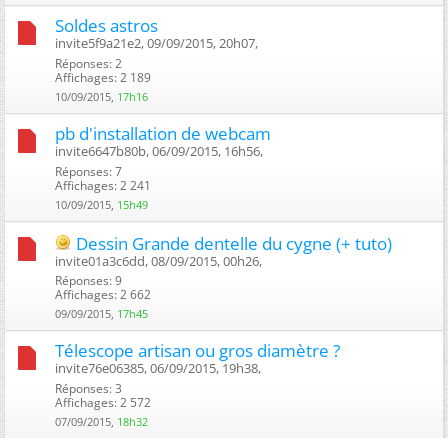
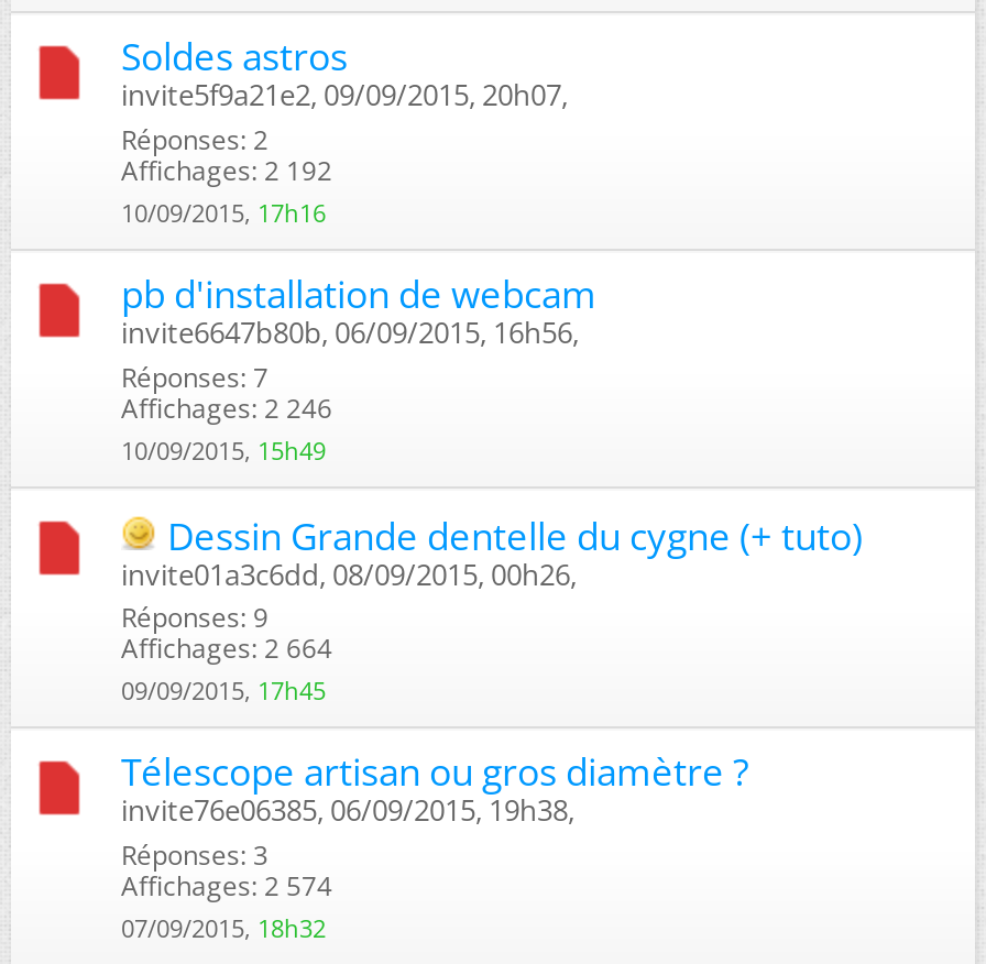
- Affichages: 2 189
+ Affichages: 2 192

- Affichages: 2 241
+ Affichages: 2 246

- Affichages: 2 662
+ Affichages: 2 664

- Affichages: 2 572
+ Affichages: 2 574
